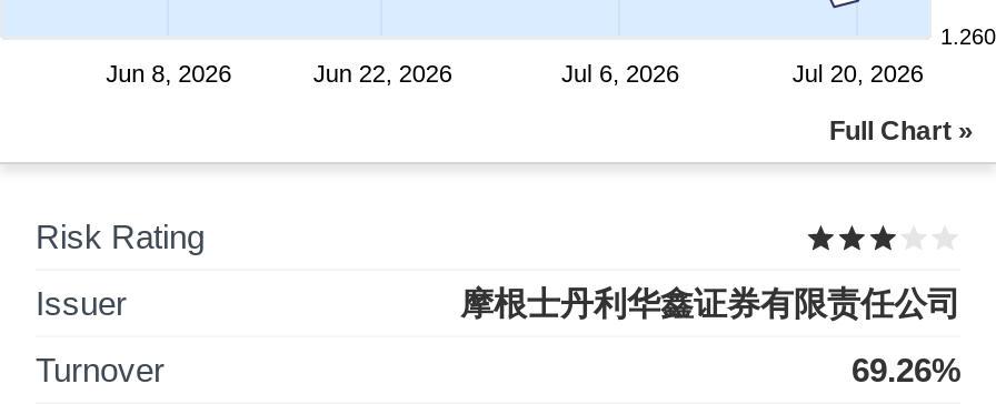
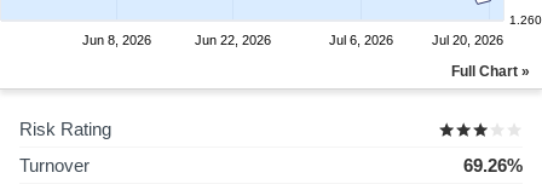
- Issuer
- 摩根士丹利华鑫证券有限责任公司
